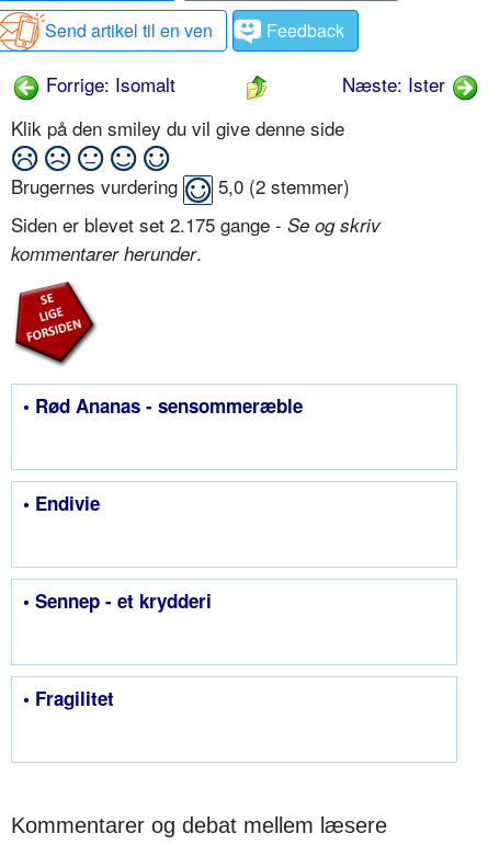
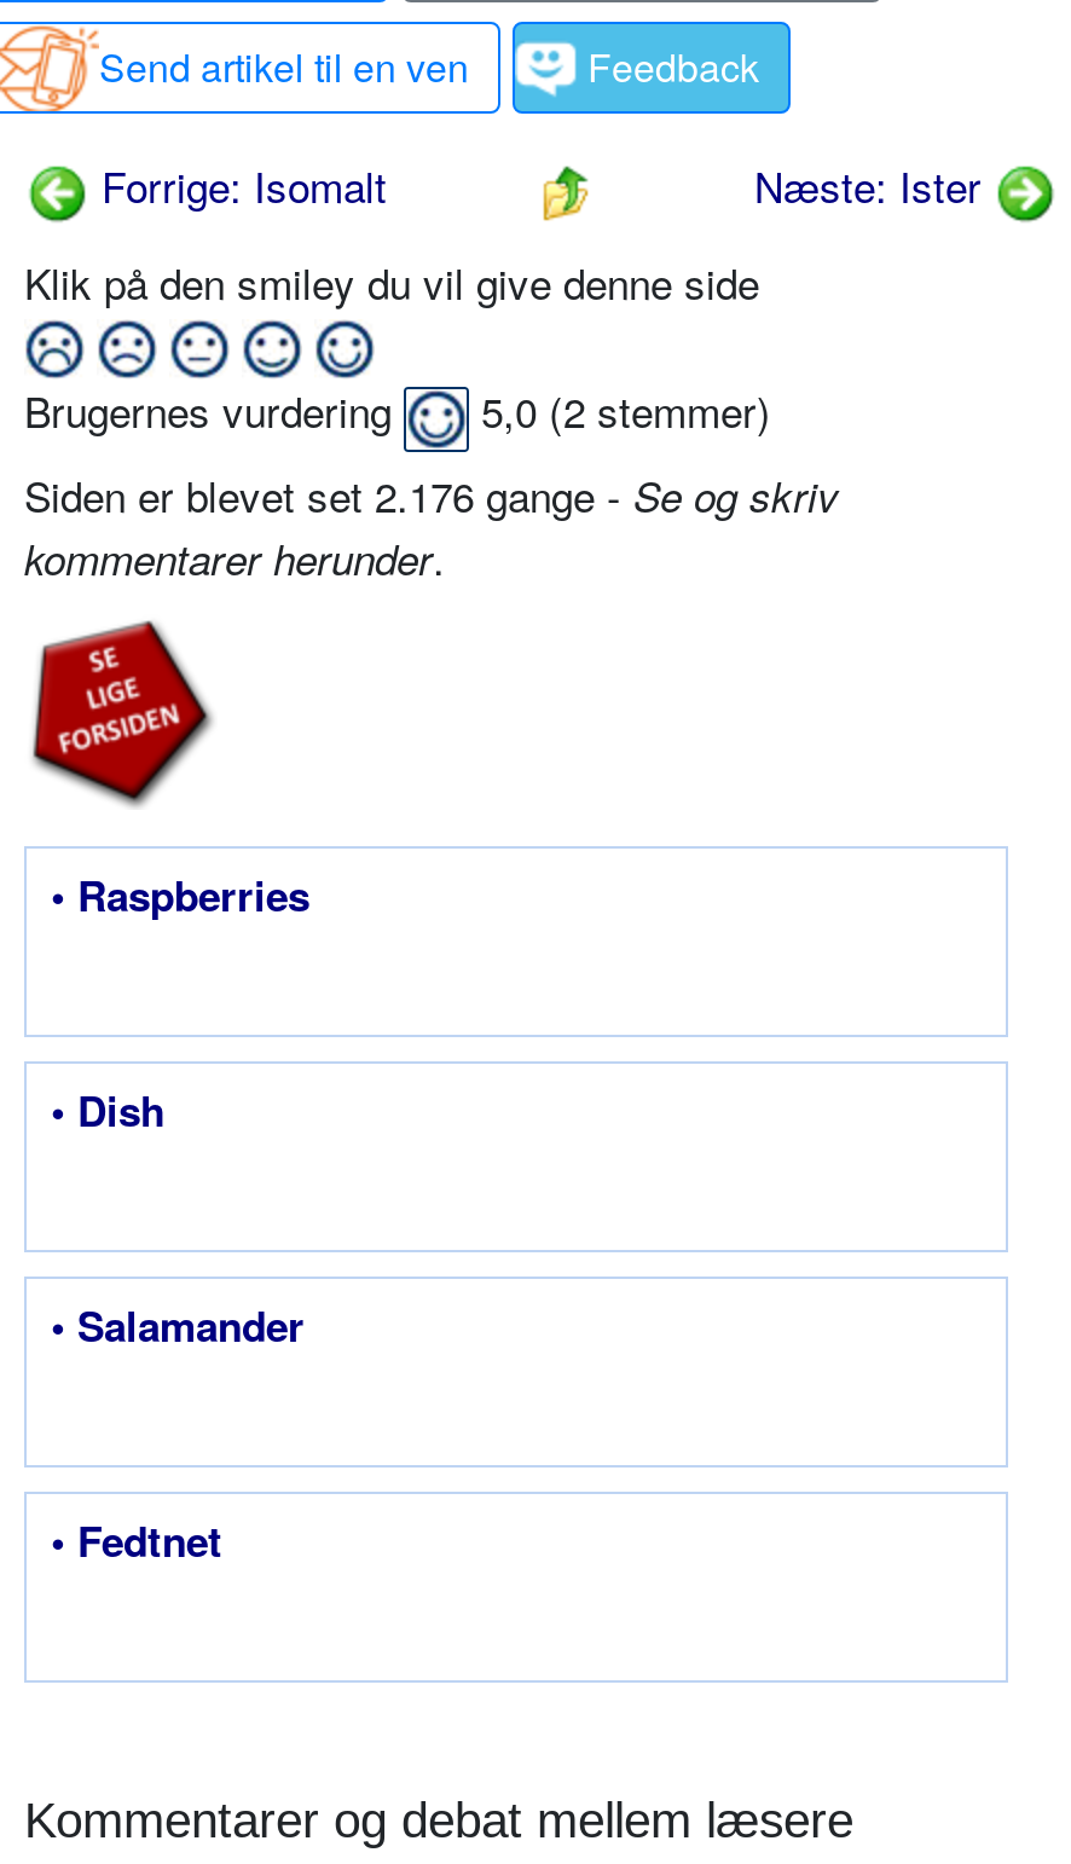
- Siden er blevet set 2.175 gange - Se og skriv
+ Siden er blevet set 2.176 gange - Se og skriv

- • Rød Ananas - sensommeræble
+ • Raspberries

- • Endivie
+ • Dish

- • Sennep - et krydderi
+ • Salamander

- • Fragilitet
+ • Fedtnet
